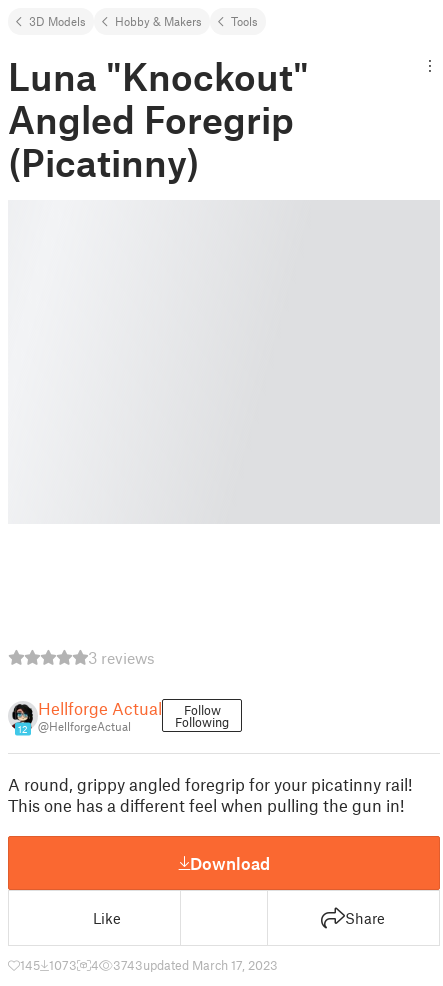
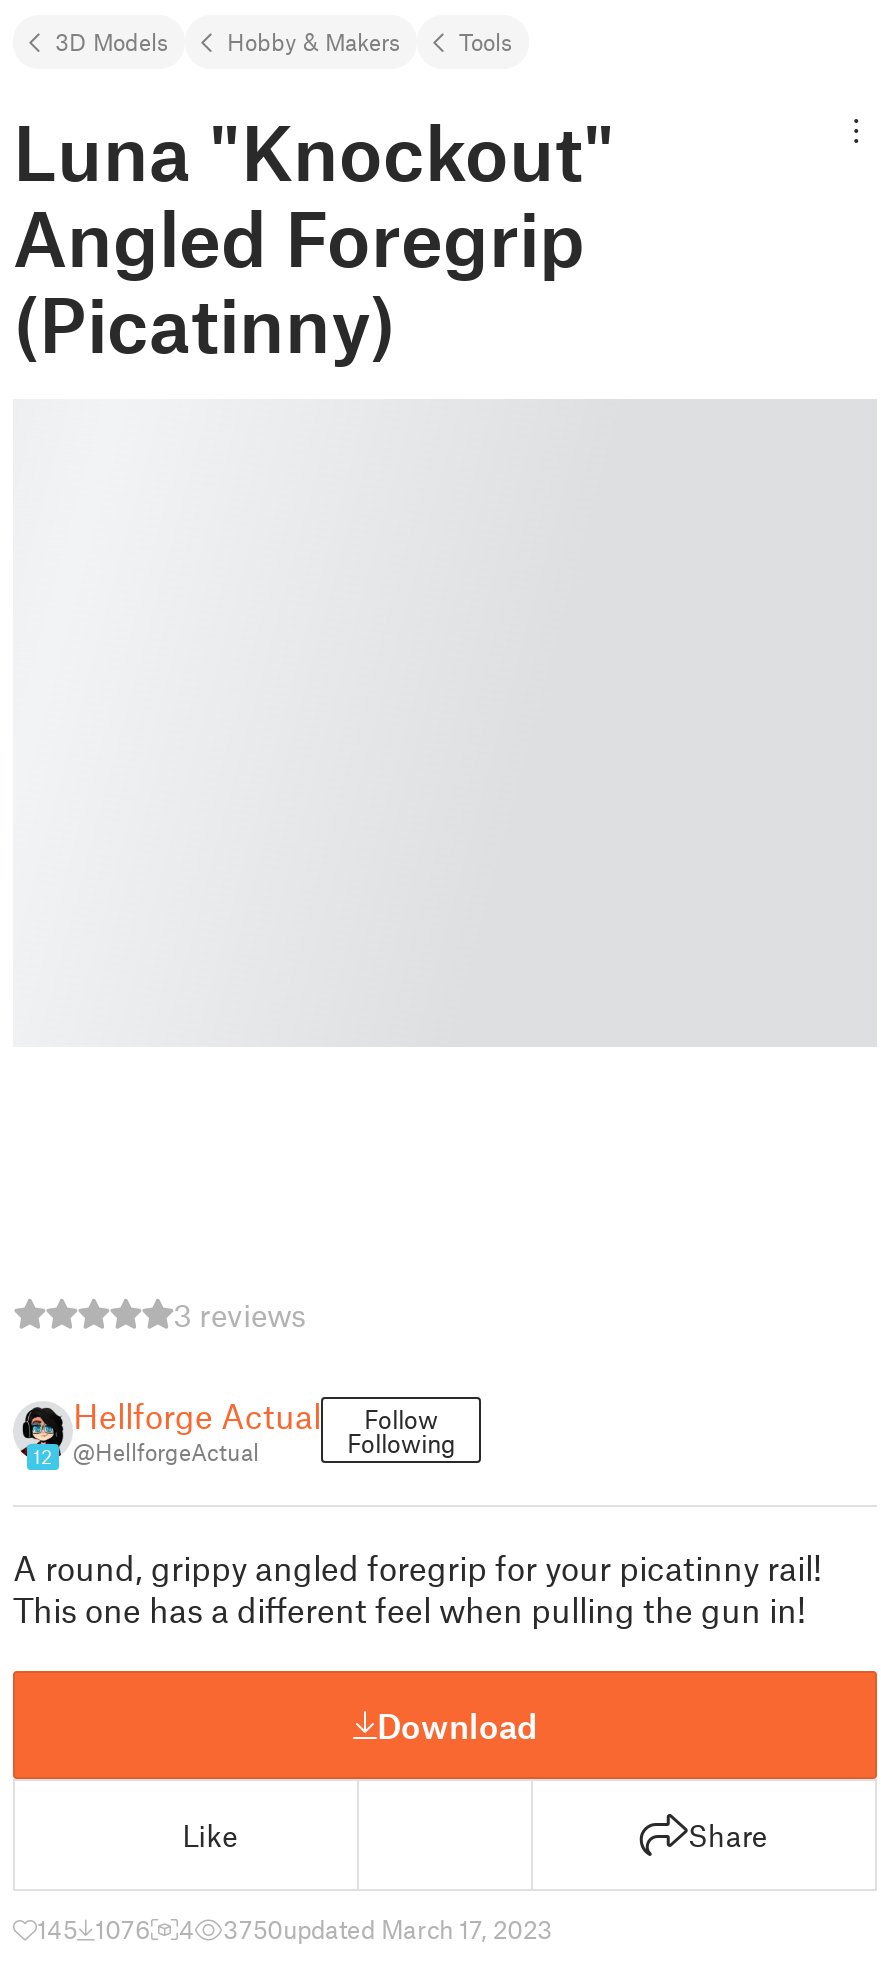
- 145 1073
+ 145 1076

- 3743updated March 17, 2023
+ 3750updated March 17, 2023
